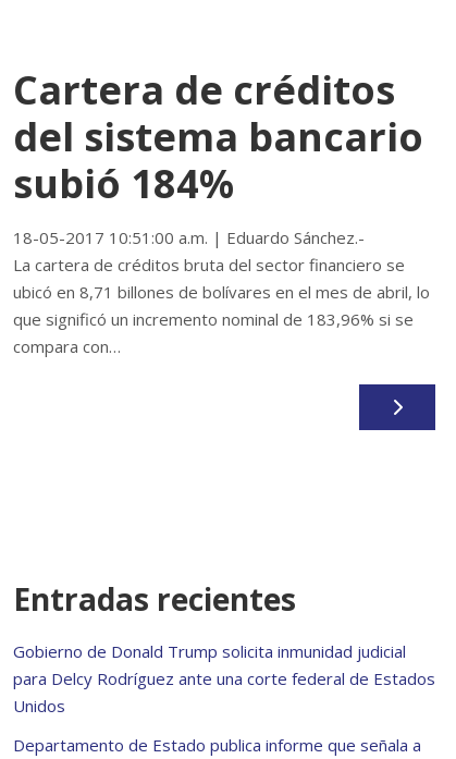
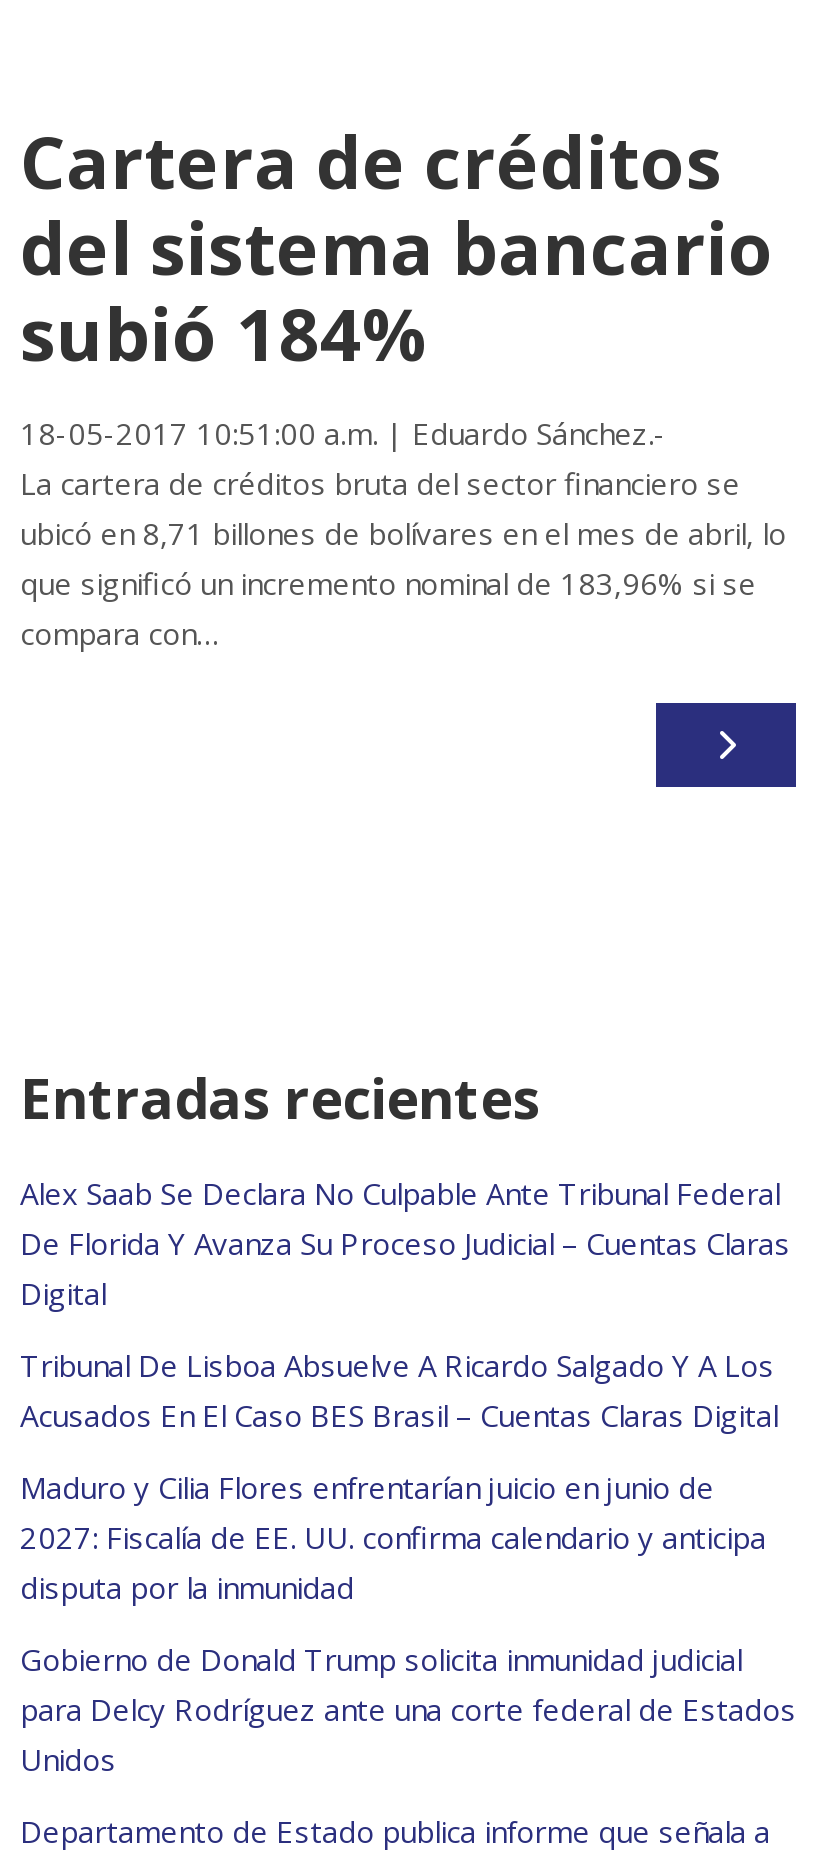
+ Alex Saab Se Declara No Culpable Ante Tribunal Federal
+ De Florida Y Avanza Su Proceso Judicial – Cuentas Claras
+ Digital
+ Tribunal De Lisboa Absuelve A Ricardo Salgado Y A Los
+ Acusados En El Caso BES Brasil – Cuentas Claras Digital
+ Maduro y Cilia Flores enfrentarían juicio en junio de
+ 2027: Fiscalía de EE. UU. confirma calendario y anticipa
+ disputa por la inmunidad
